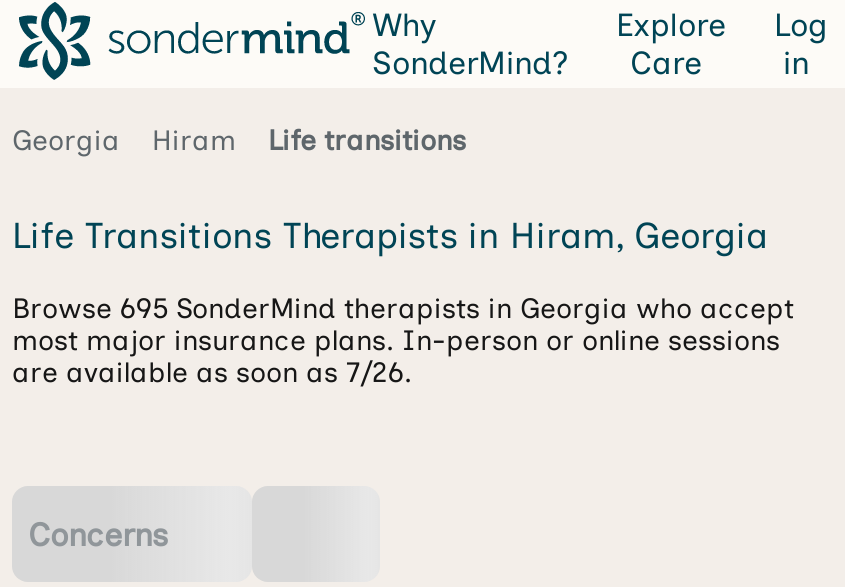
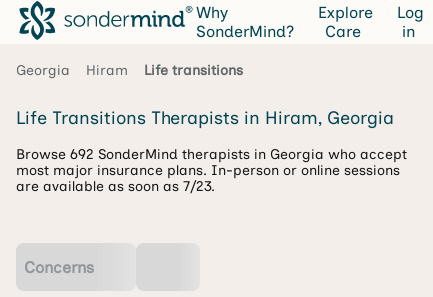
- Browse 695 SonderMind therapists in Georgia who accept
+ Browse 692 SonderMind therapists in Georgia who accept

- are available as soon as 7/26.
+ are available as soon as 7/23.
